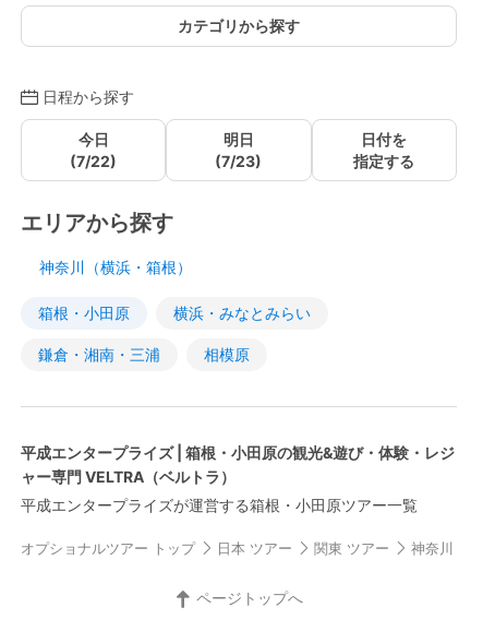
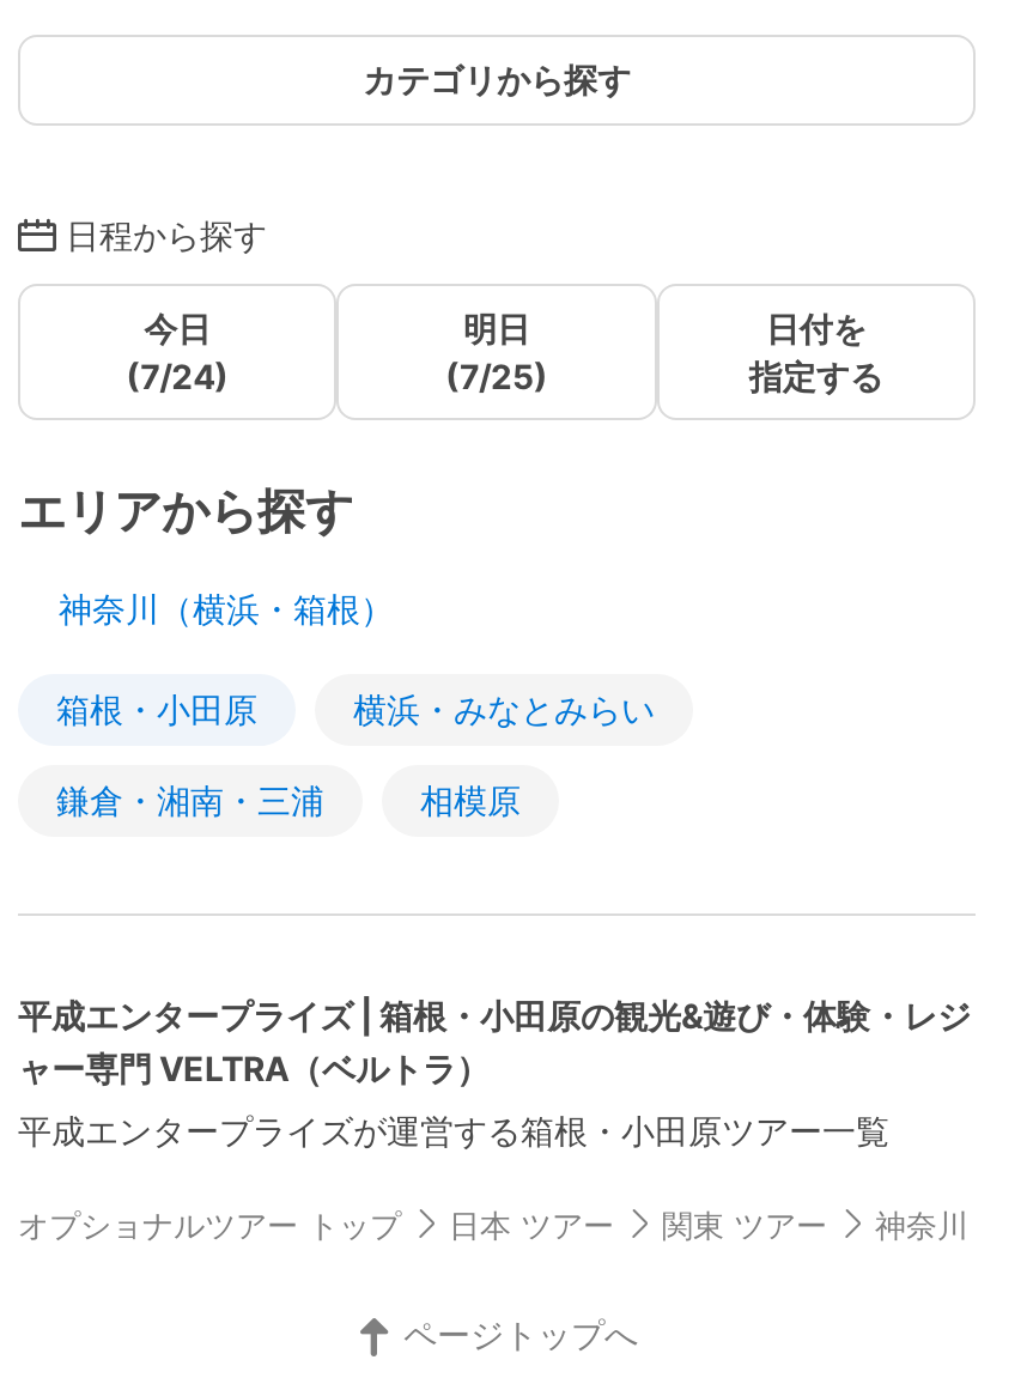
- (7/22)
+ (7/24)

- (7/23)
+ (7/25)
